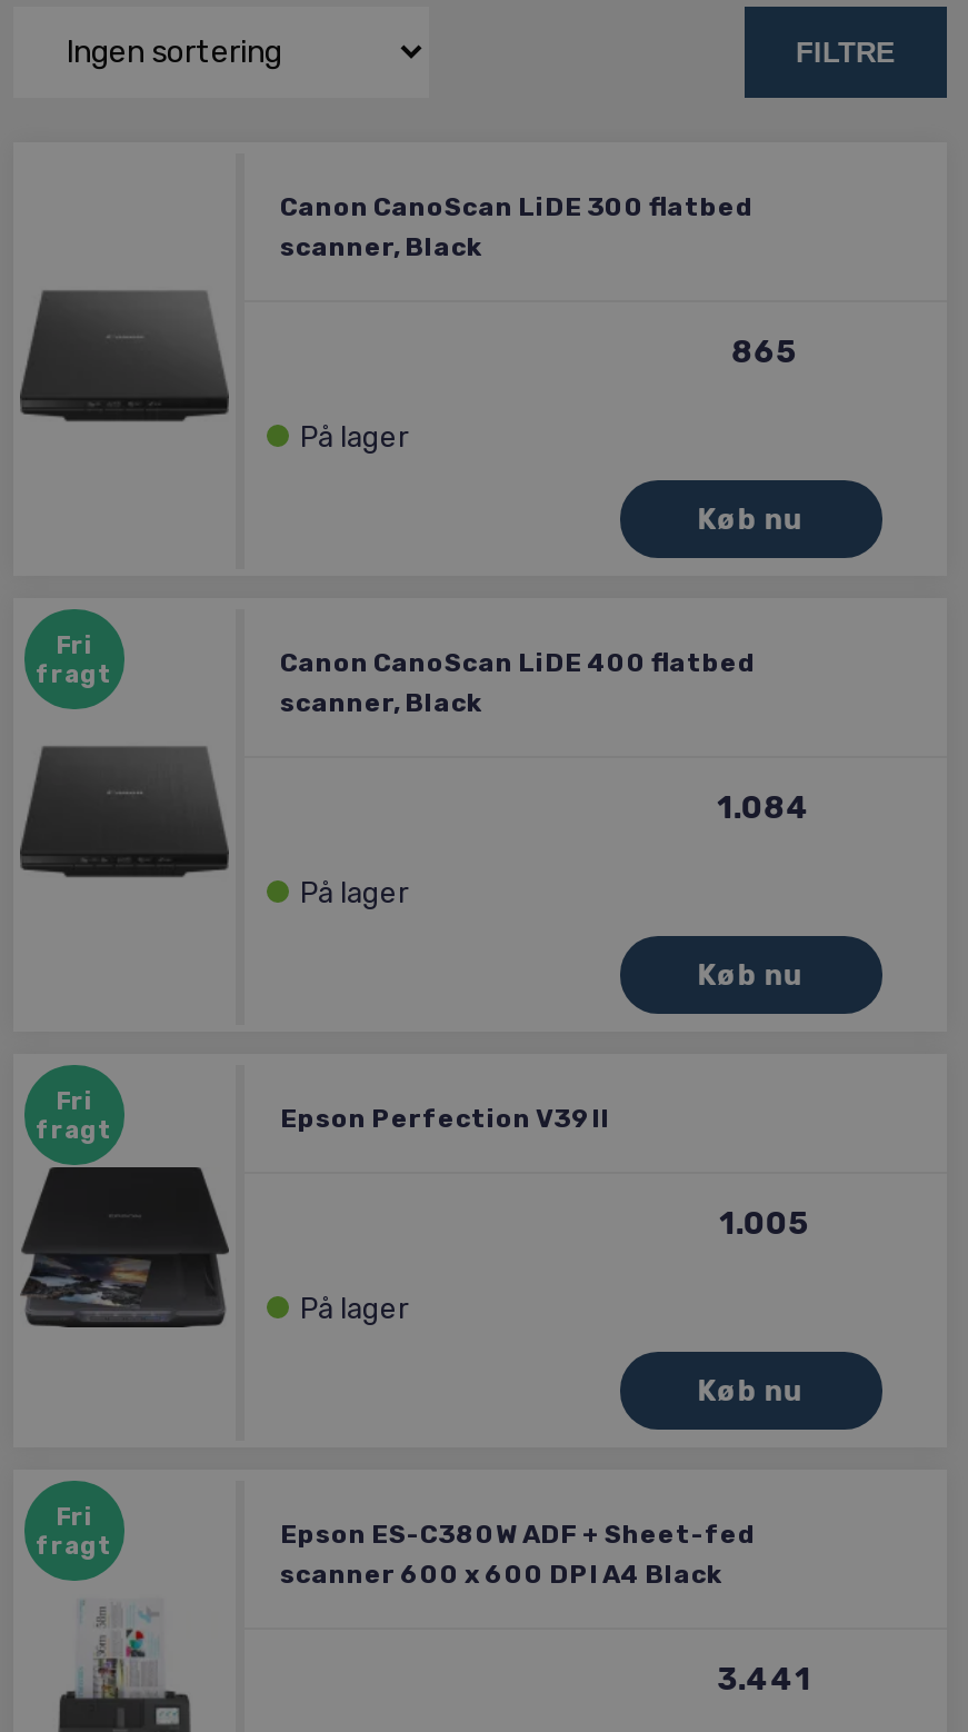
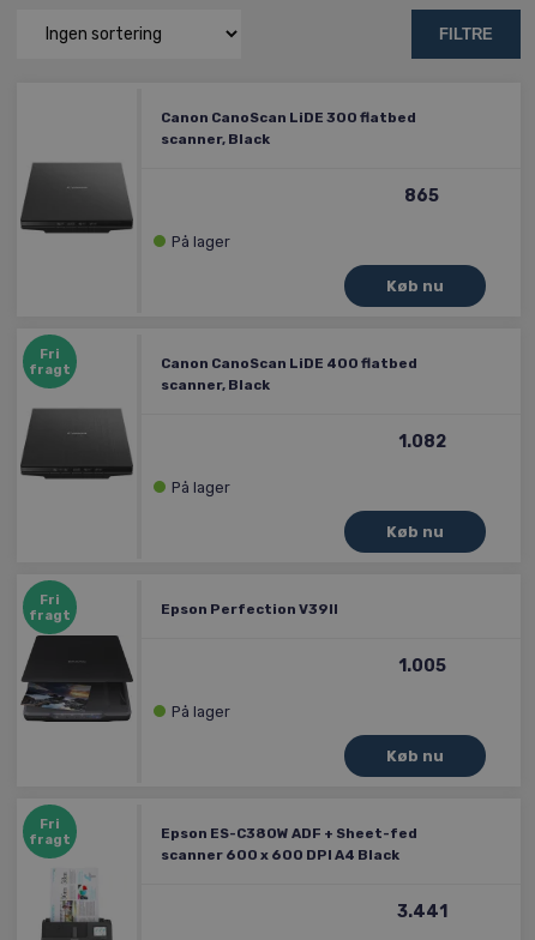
- 1.084
+ 1.082
